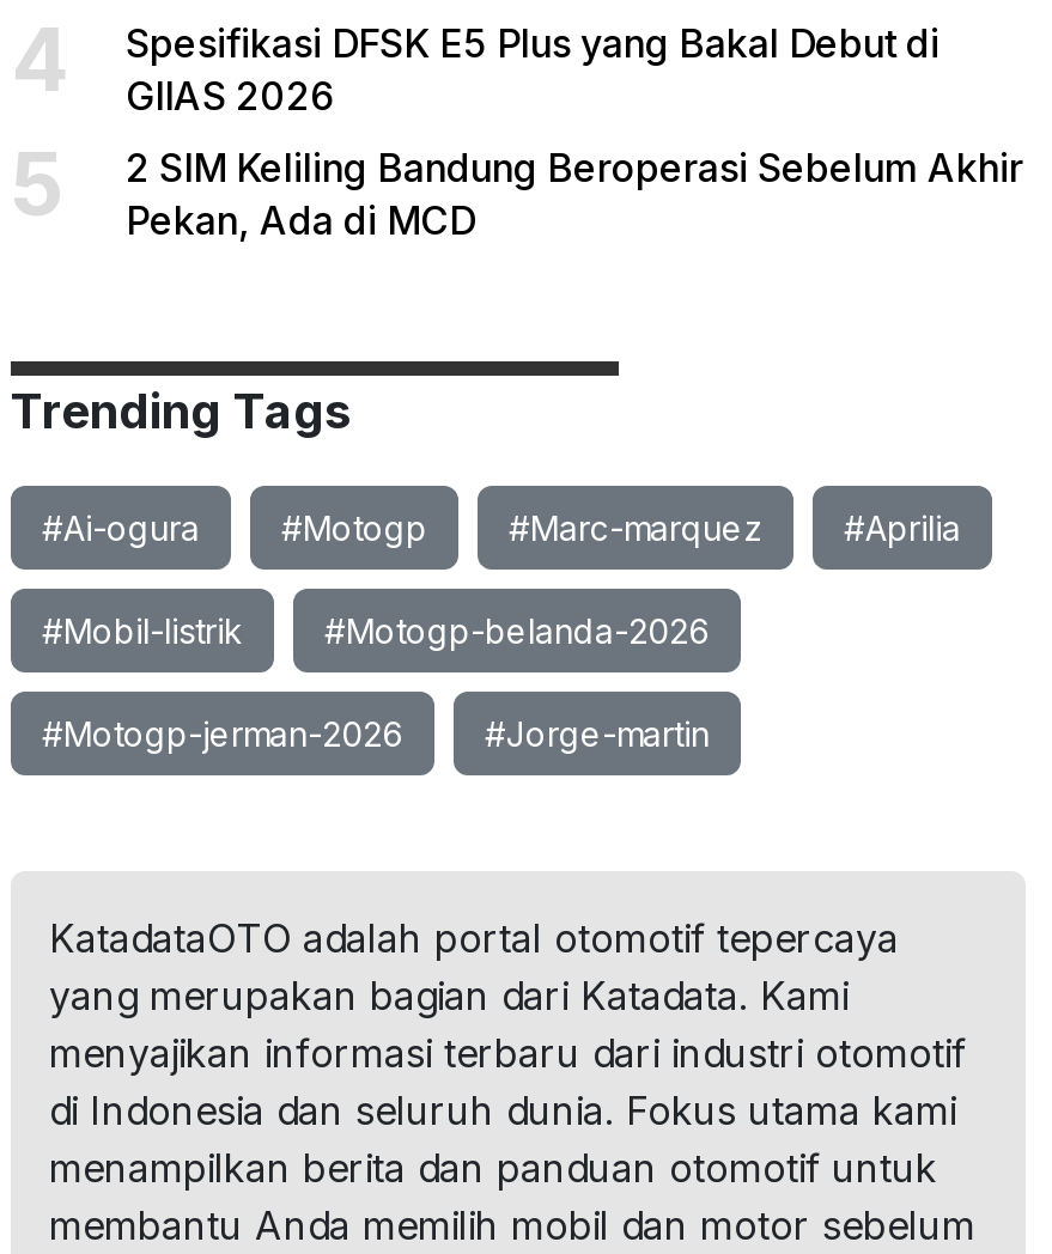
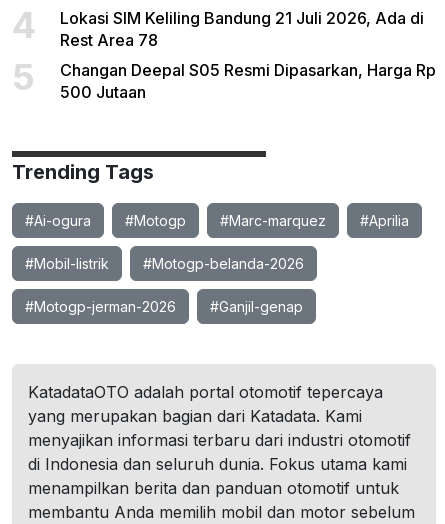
- Spesifikasi DFSK E5 Plus yang Bakal Debut di
- GIIAS 2026
+ Lokasi SIM Keliling Bandung 21 Juli 2026, Ada di
+ Rest Area 78

- 2 SIM Keliling Bandung Beroperasi Sebelum Akhir
- Pekan, Ada di MCD
+ Changan Deepal S05 Resmi Dipasarkan, Harga Rp
+ 500 Jutaan

- #Jorge-martin
+ #Ganjil-genap
